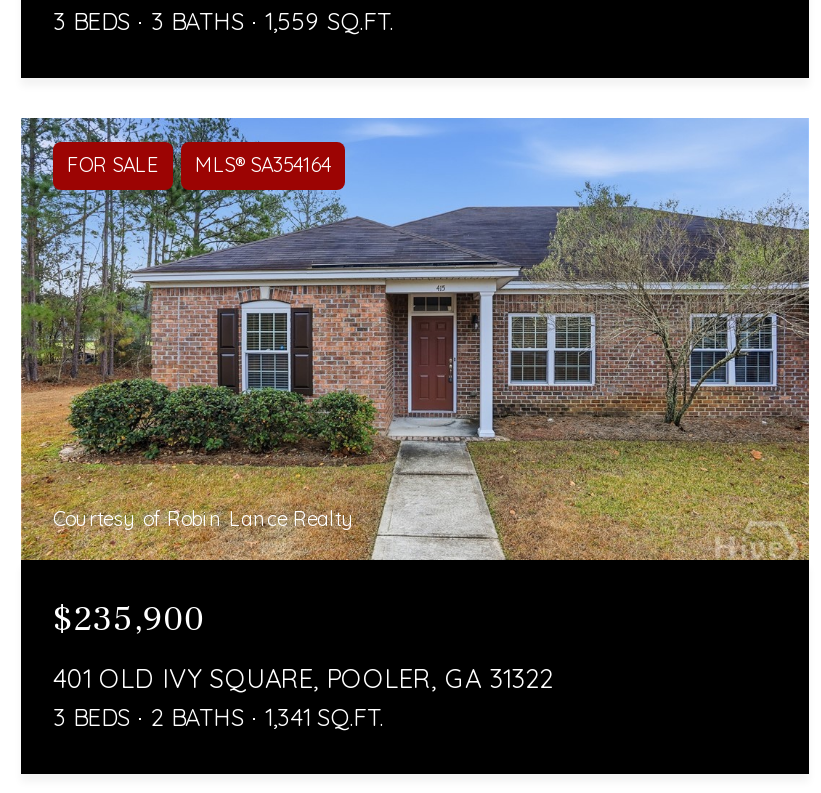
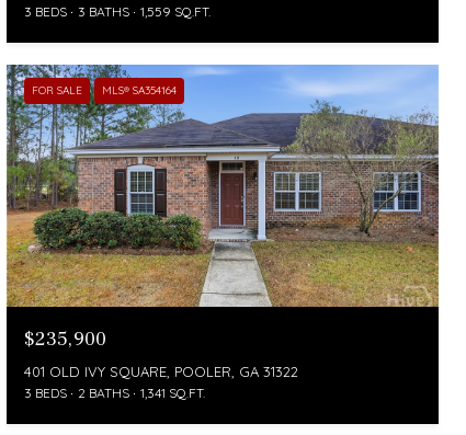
- Courtesy of Robin Lance Realty
